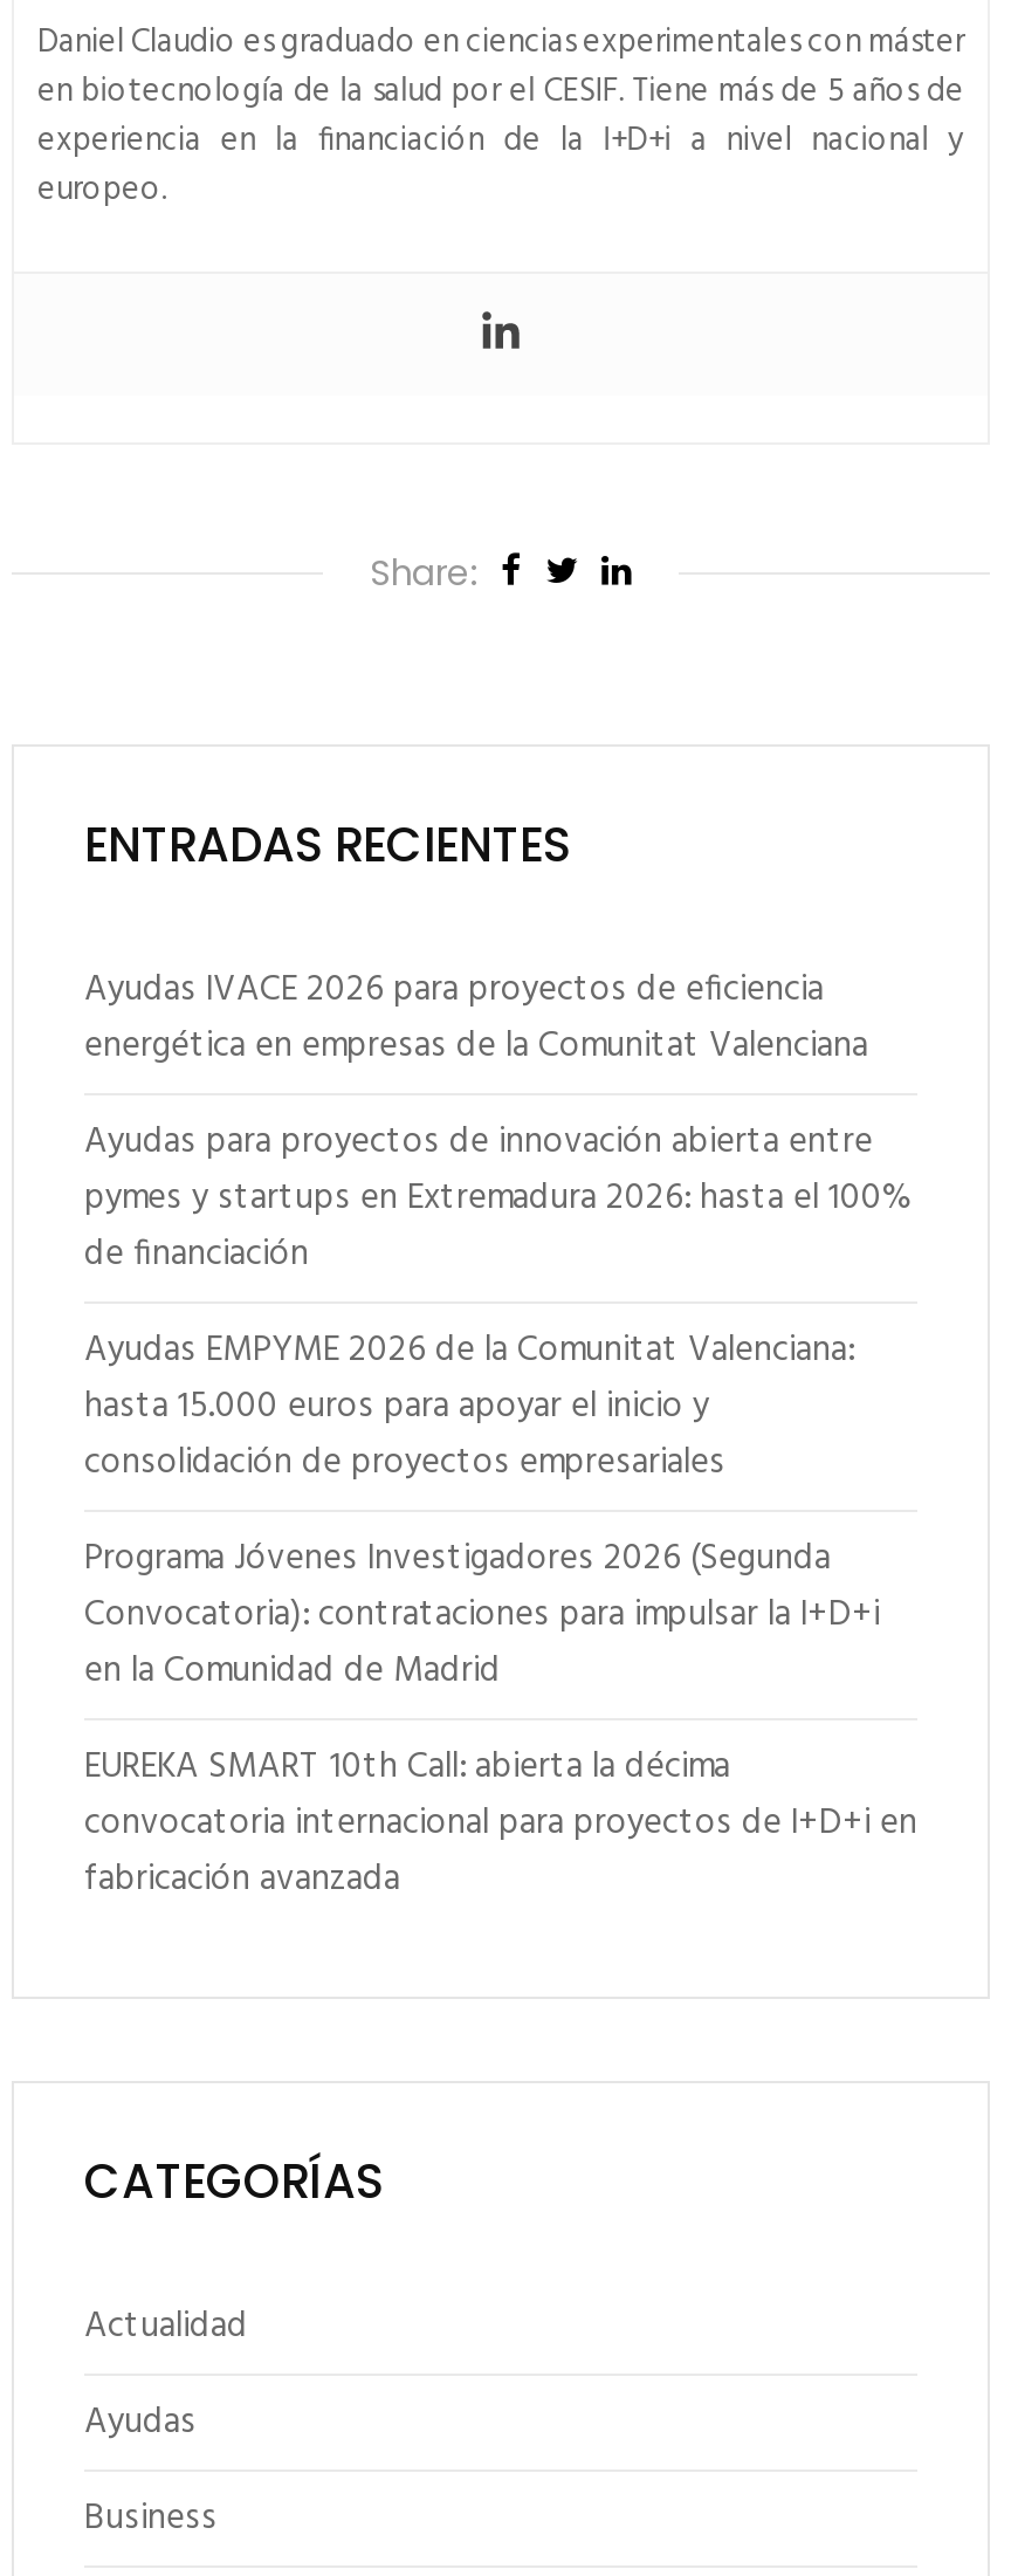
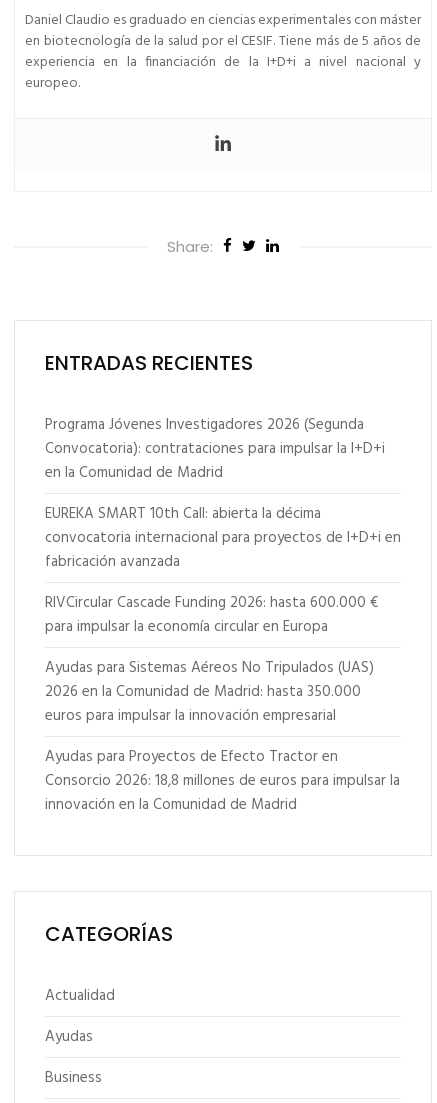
- Ayudas IVACE 2026 para proyectos de eficiencia
- energética en empresas de la Comunitat Valenciana
- Ayudas para proyectos de innovación abierta entre
- pymes y startups en Extremadura 2026: hasta el 100%
- de financiación
- Ayudas EMPYME 2026 de la Comunitat Valenciana:
- hasta 15.000 euros para apoyar el inicio y
- consolidación de proyectos empresariales

moved up: Programa Jóvenes Investigadores 2026 (Segunda | Convocatoria): contrataciones para impulsar la I+D+i | en la Comunidad de Madrid | EUREKA SMART 10th Call: abierta la décima | convocatoria internacional para proyectos de I+D+i en | fabricación avanzada

+ RIVCircular Cascade Funding 2026: hasta 600.000 €
+ para impulsar la economía circular en Europa
+ Ayudas para Sistemas Aéreos No Tripulados (UAS)
+ 2026 en la Comunidad de Madrid: hasta 350.000
+ euros para impulsar la innovación empresarial
+ Ayudas para Proyectos de Efecto Tractor en
+ Consorcio 2026: 18,8 millones de euros para impulsar la
+ innovación en la Comunidad de Madrid
